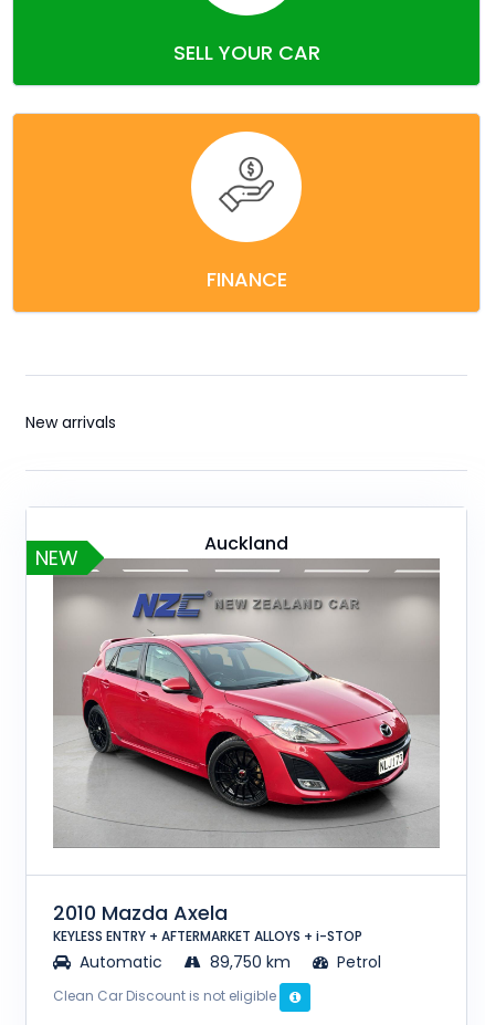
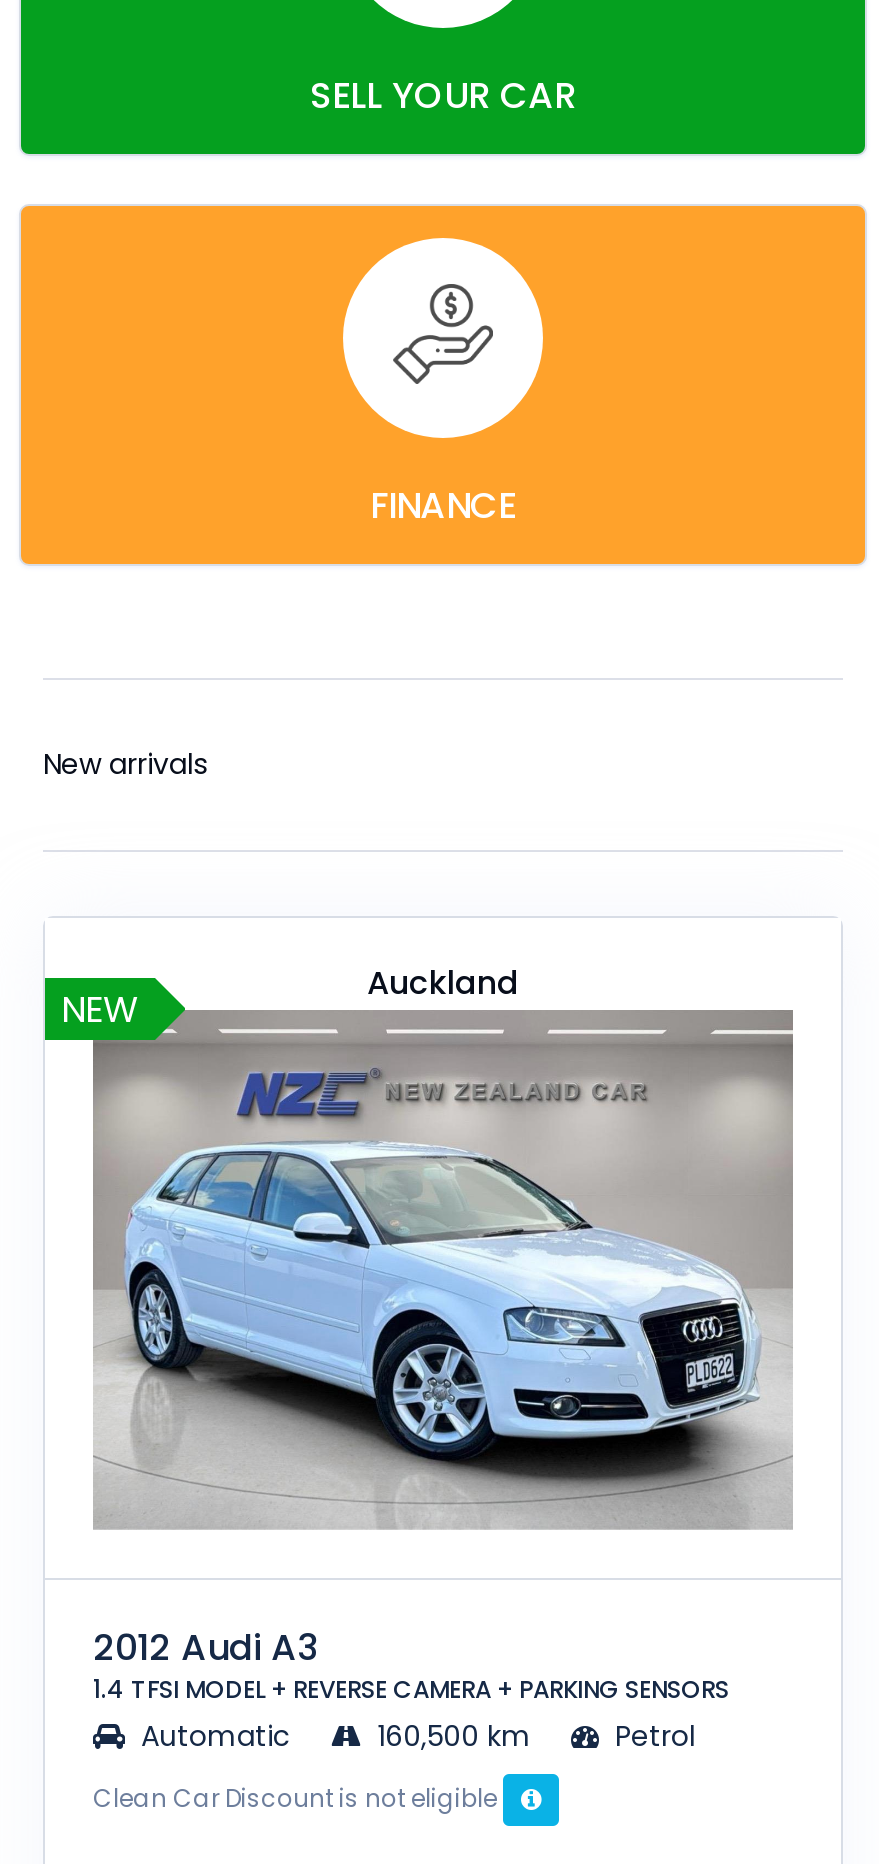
- [image]
+ [image]

- 2010 Mazda Axela
- KEYLESS ENTRY + AFTERMARKET ALLOYS + i-STOP
+ 2012 Audi A3
+ 1.4 TFSI MODEL + REVERSE CAMERA + PARKING SENSORS

- Automatic 89,750 km Petrol
+ Automatic 160,500 km Petrol
